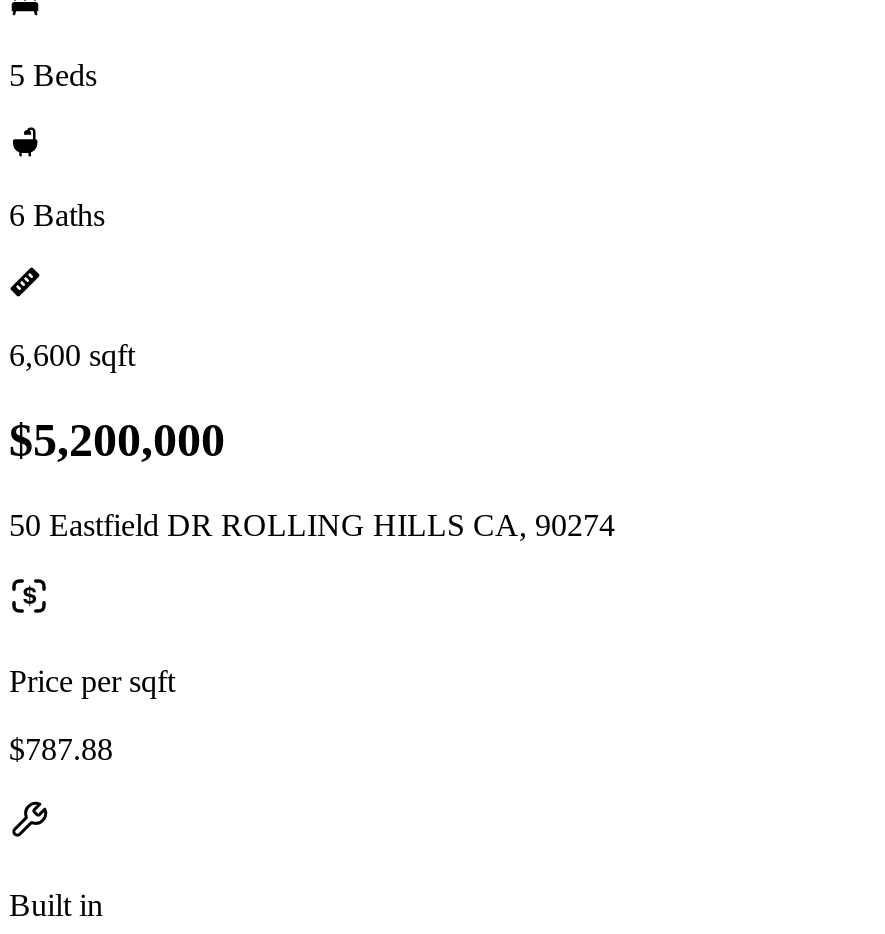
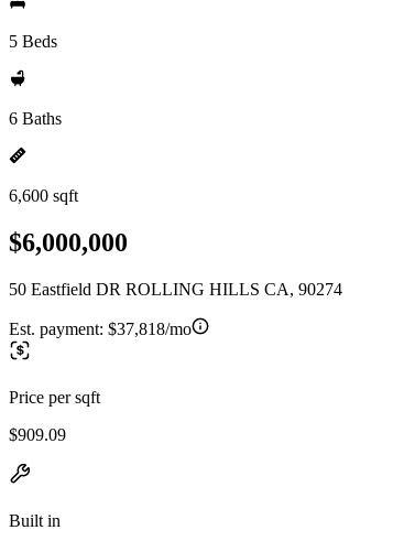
- $5,200,000
+ $6,000,000

+ Est. payment: $37,818/mo

- $787.88
+ $909.09
